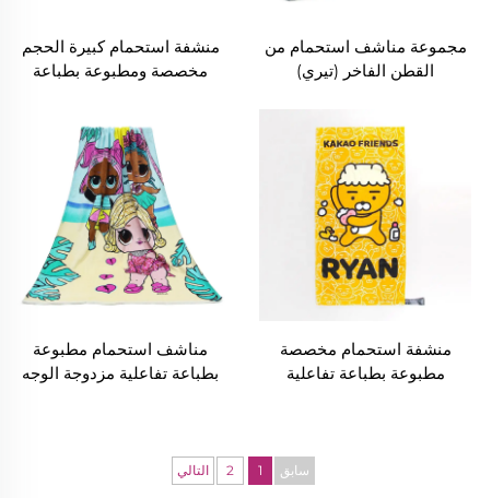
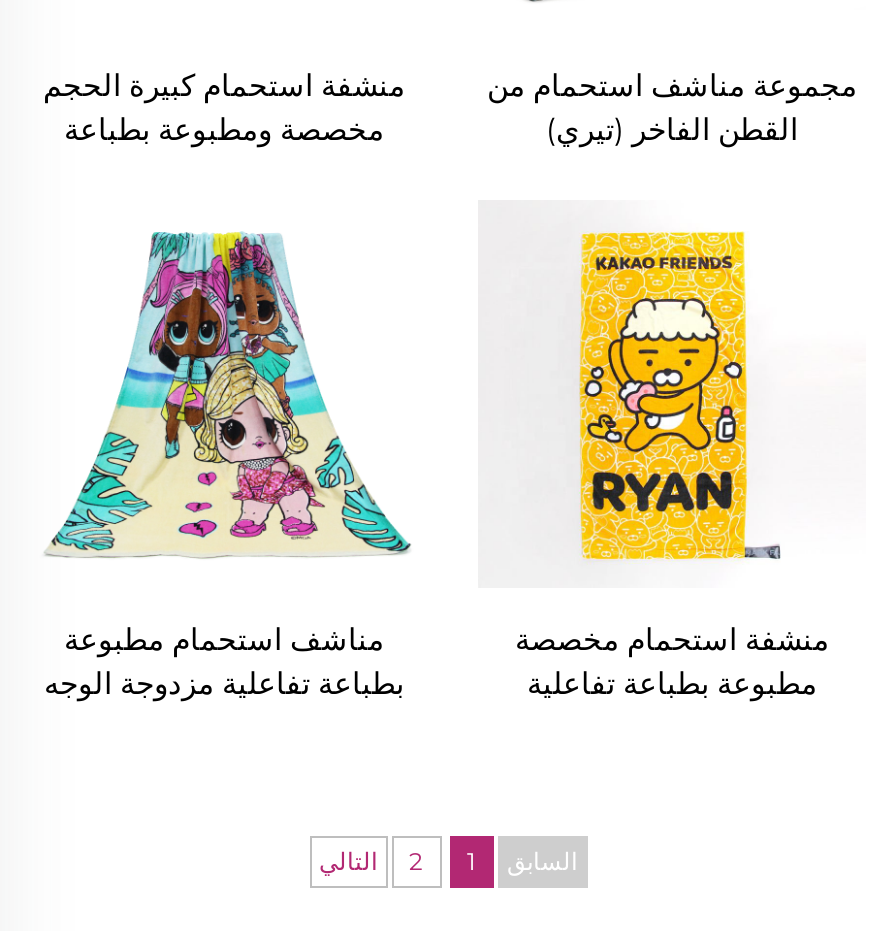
- سابق
+ السابق
